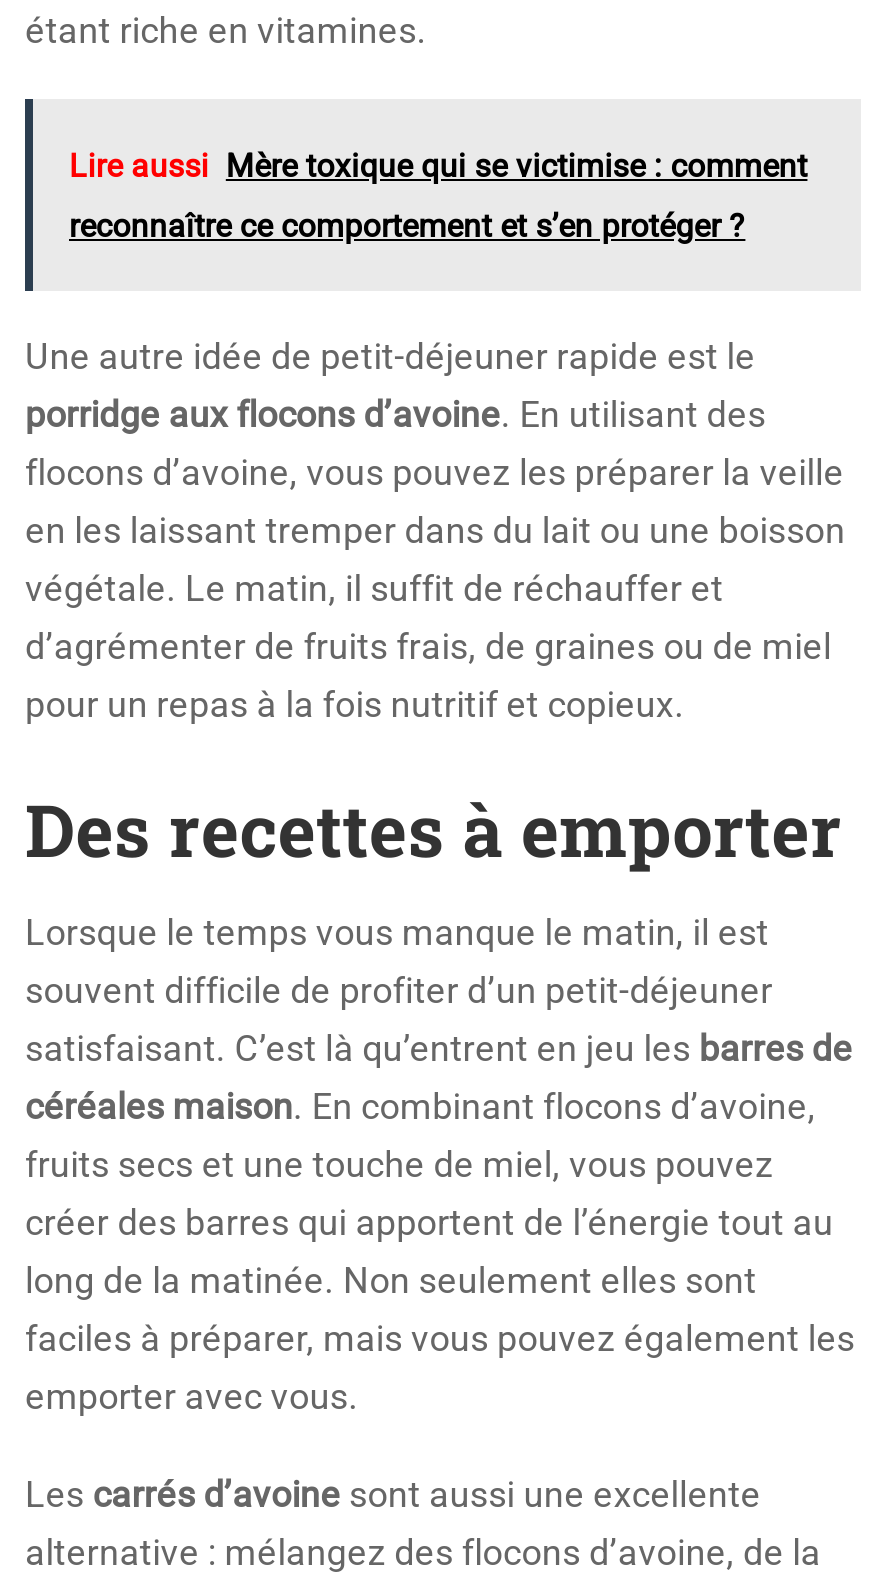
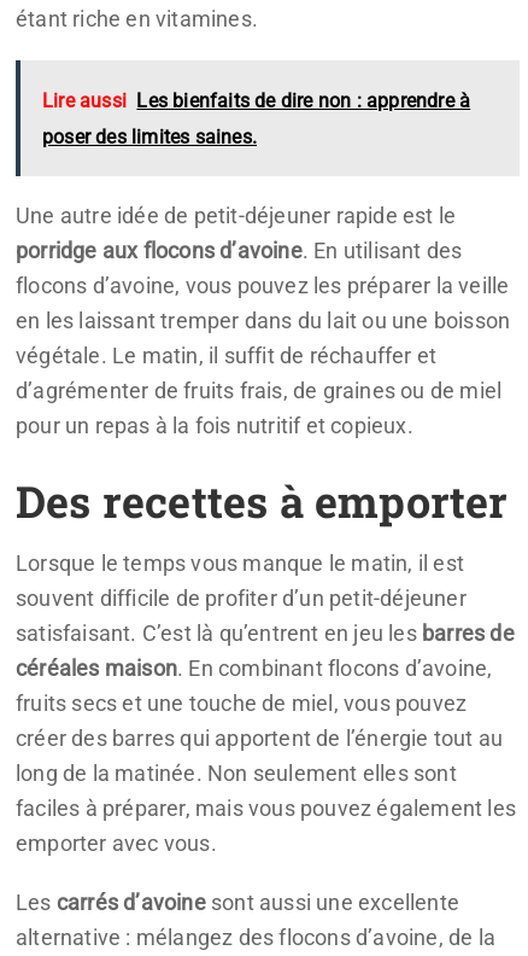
- Lire aussi Mère toxique qui se victimise : comment
+ Lire aussi Les bienfaits de dire non : apprendre à

- reconnaître ce comportement et s’en protéger ?
+ poser des limites saines.
